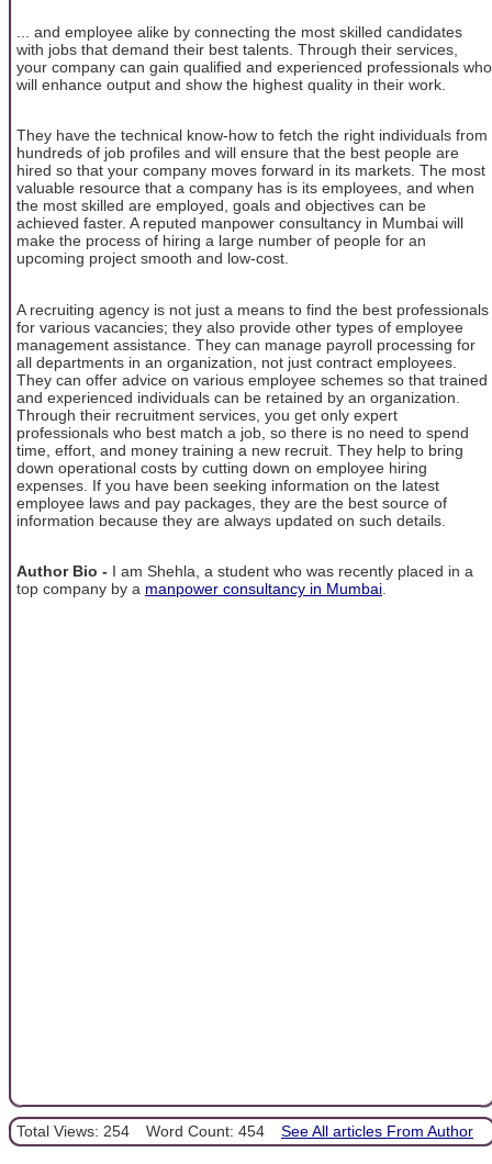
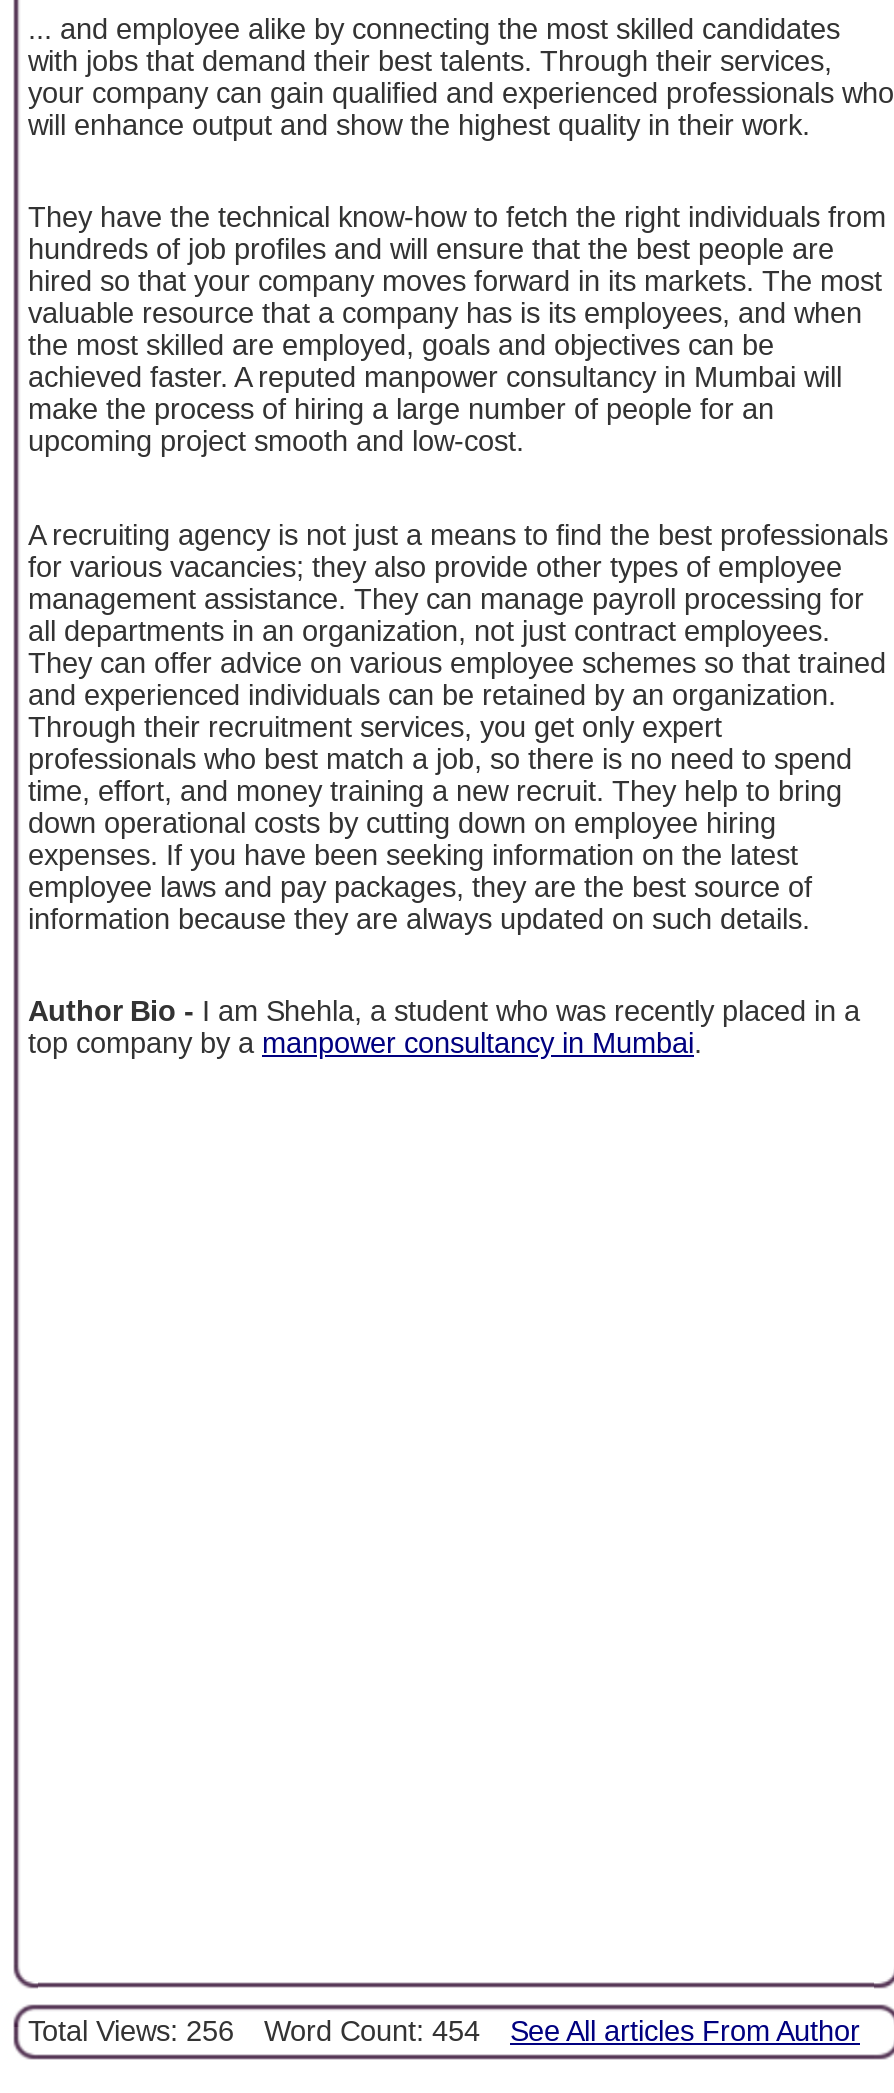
- Total Views: 254 Word Count: 454 See All articles From Author
+ Total Views: 256 Word Count: 454 See All articles From Author
